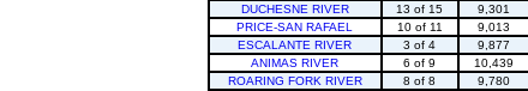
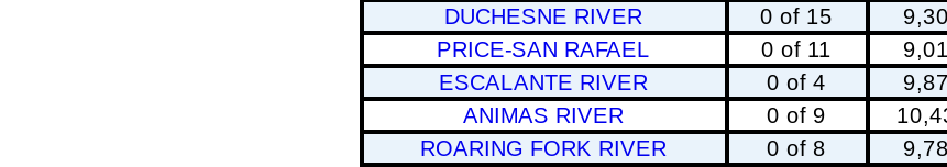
- 13 of 15
+ 0 of 15

- 10 of 11
+ 0 of 11

- 3 of 4
+ 0 of 4

- 6 of 9
+ 0 of 9

- 8 of 8
+ 0 of 8
